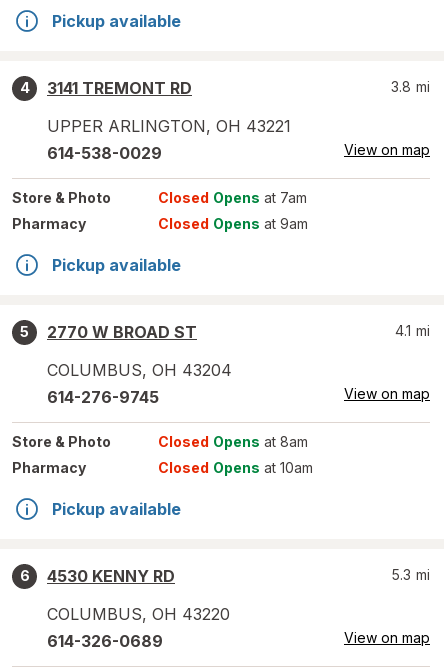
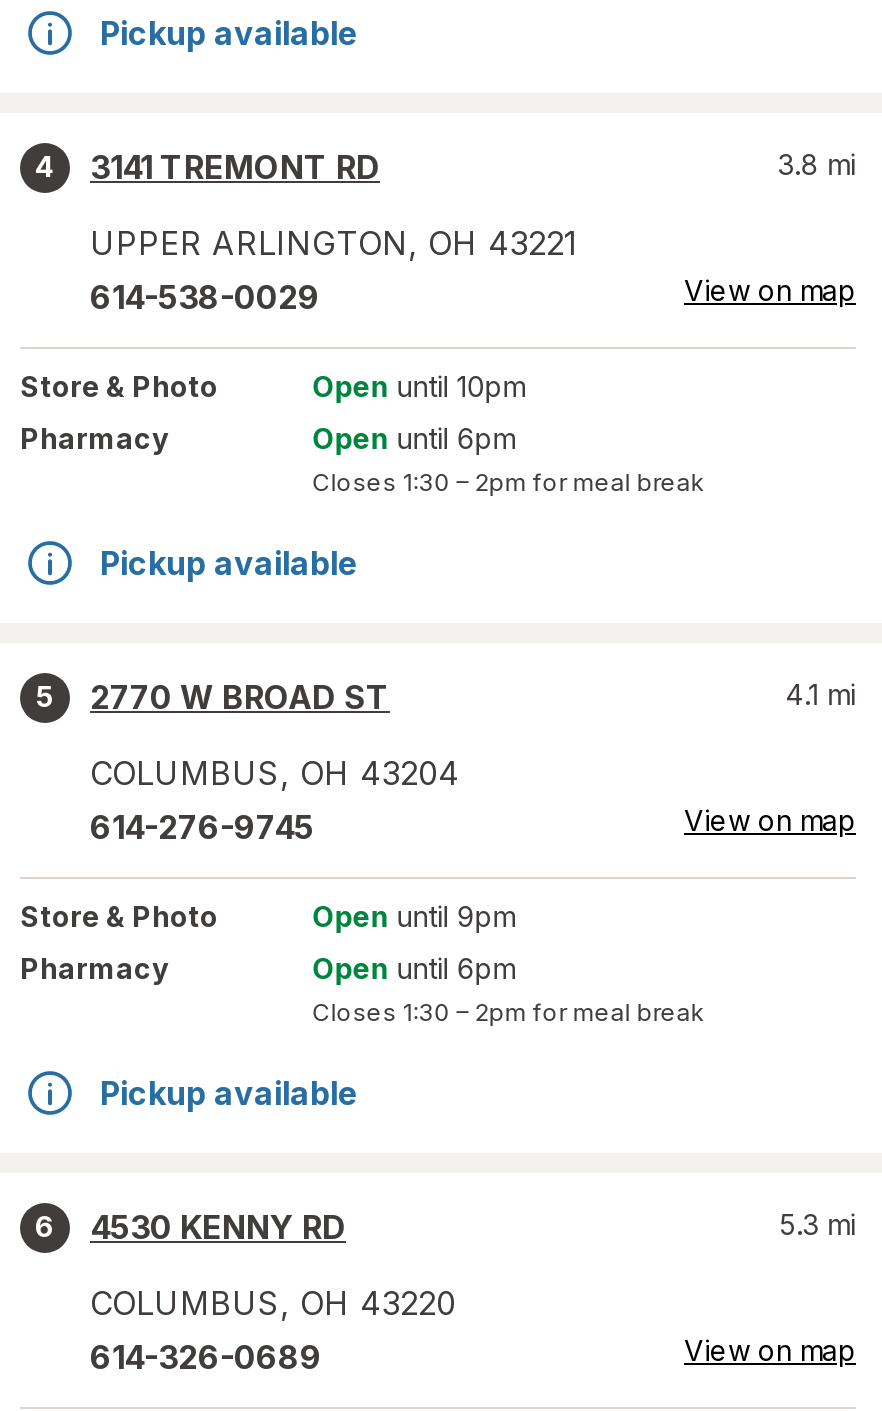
- Closed Opens at 7am
+ Open until 10pm

- Closed Opens at 9am
+ Open until 6pm
+ Closes 1:30 – 2pm for meal break

- Closed Opens at 8am
+ Open until 9pm

- Closed Opens at 10am
+ Open until 6pm
+ Closes 1:30 – 2pm for meal break
